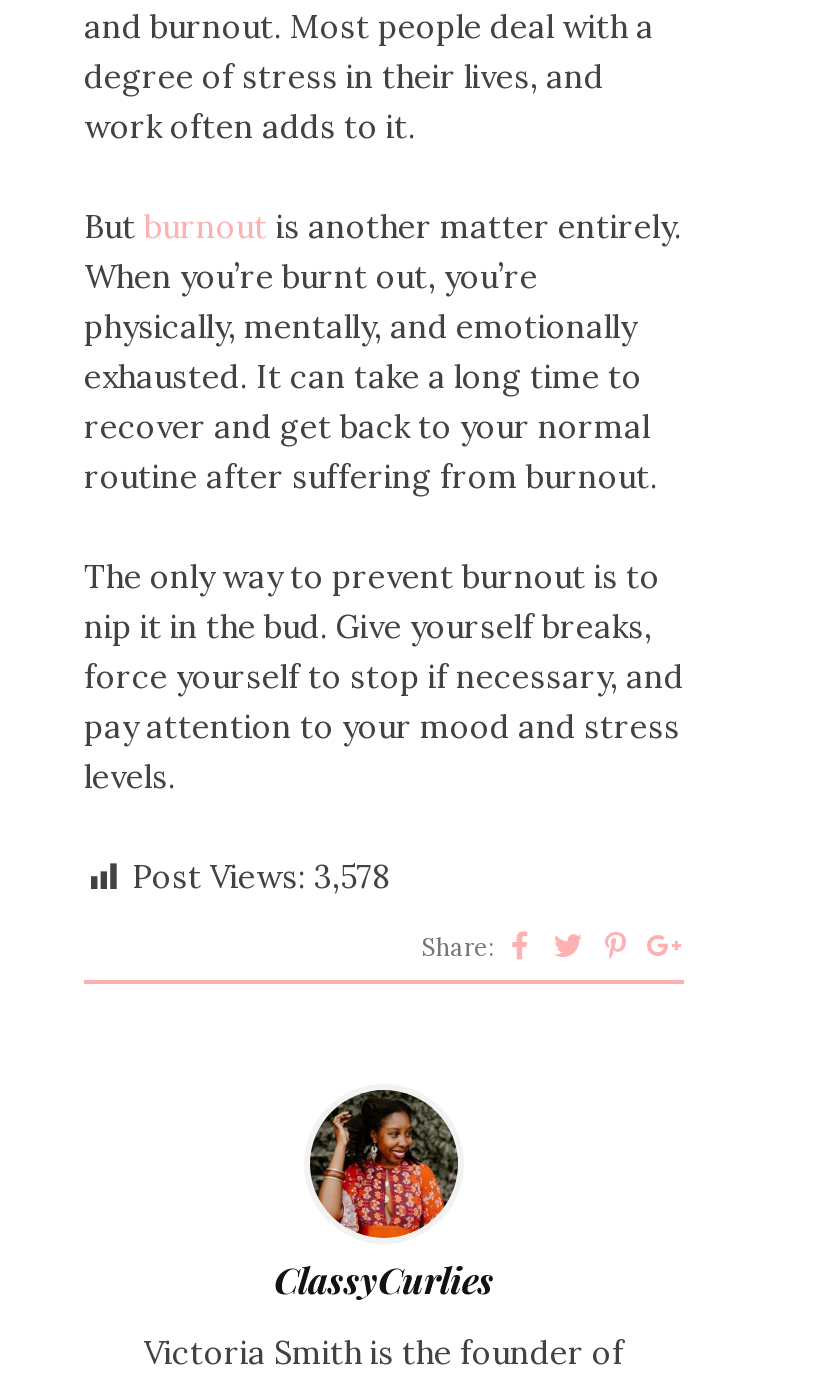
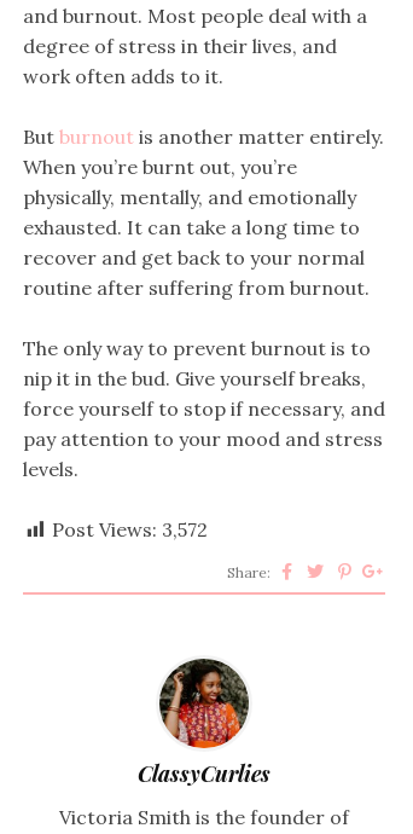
- Post Views: 3,578
+ Post Views: 3,572
